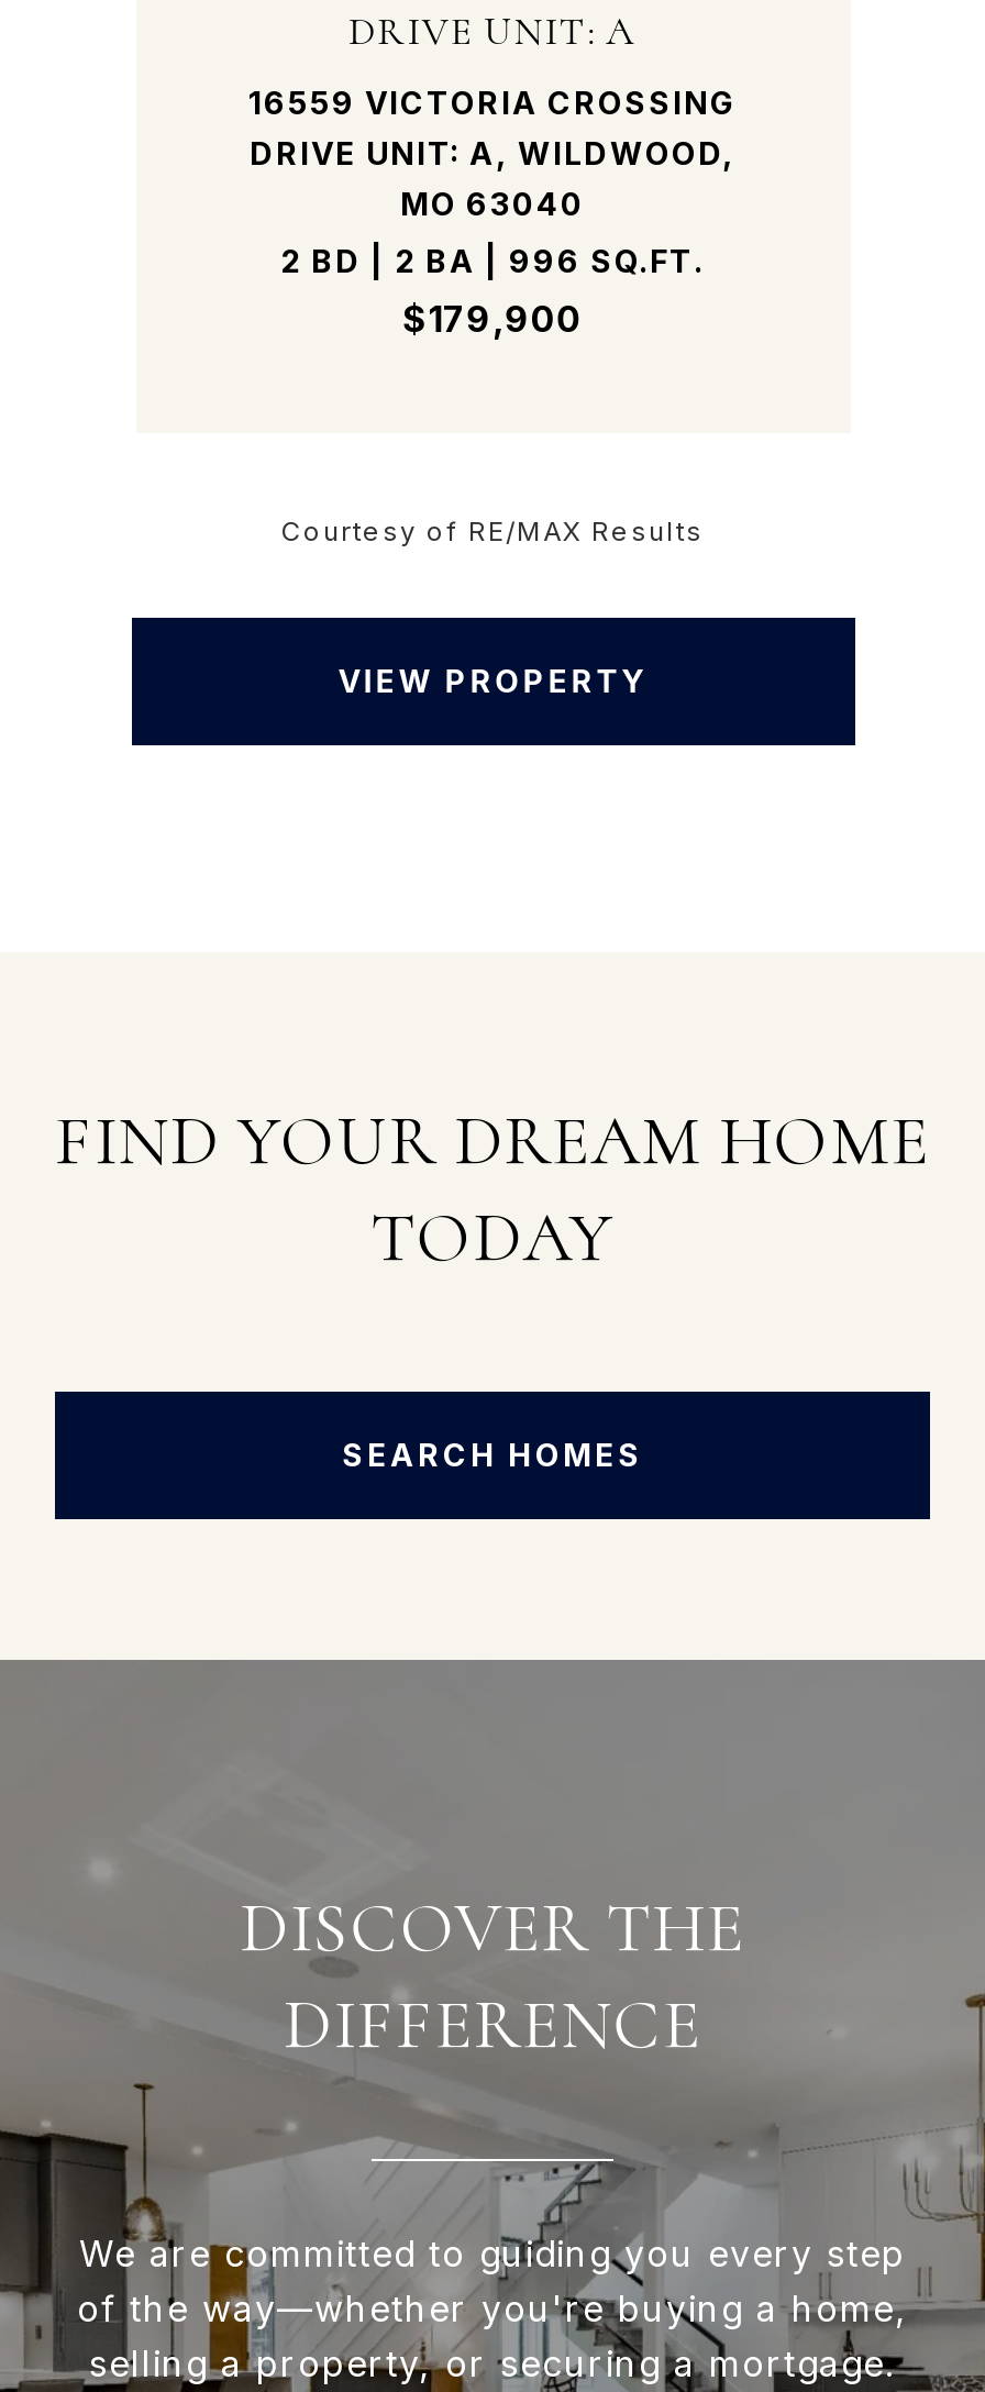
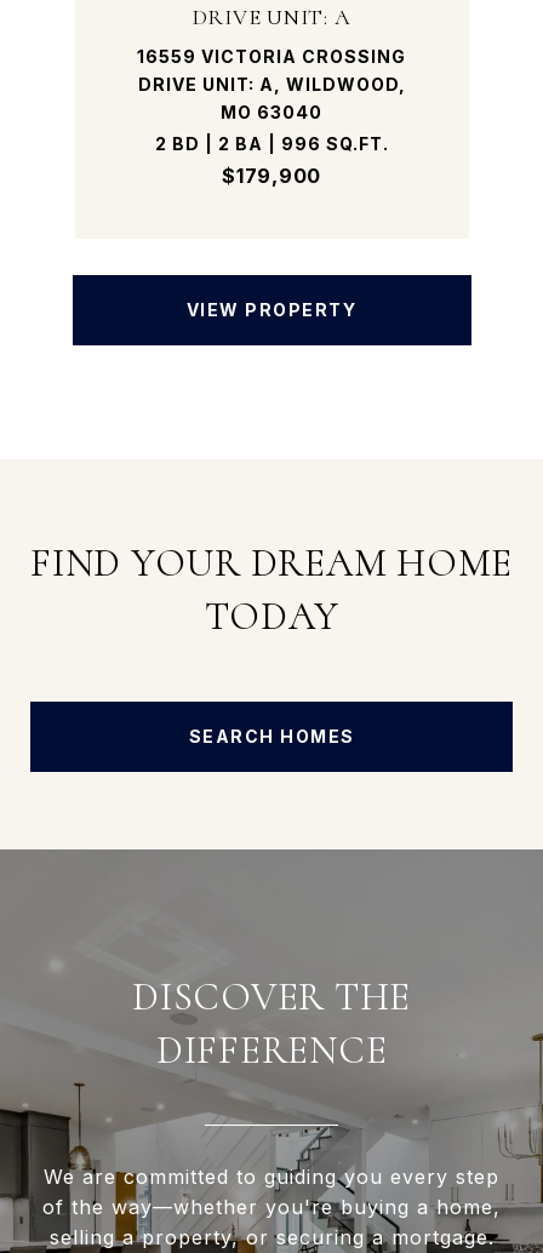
- Courtesy of RE/MAX Results
